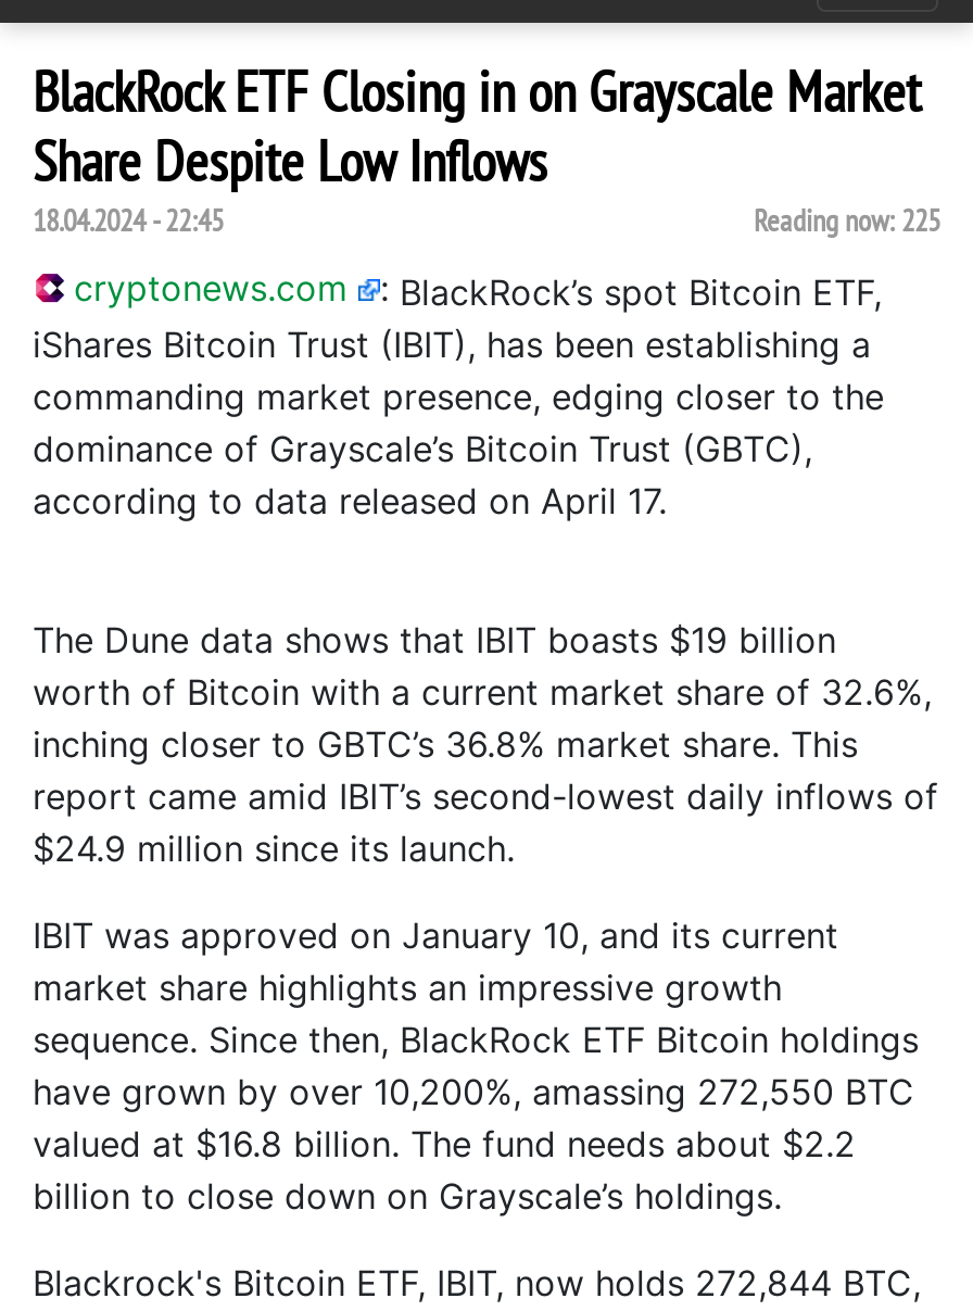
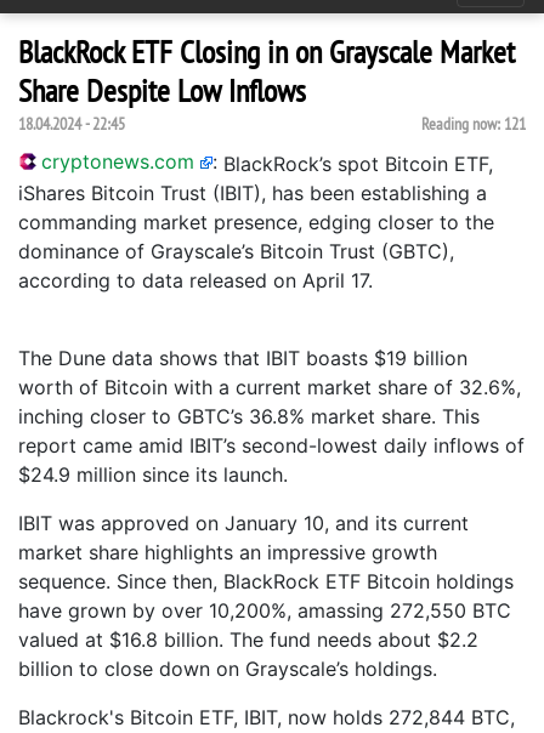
- Reading now: 225
+ Reading now: 121
